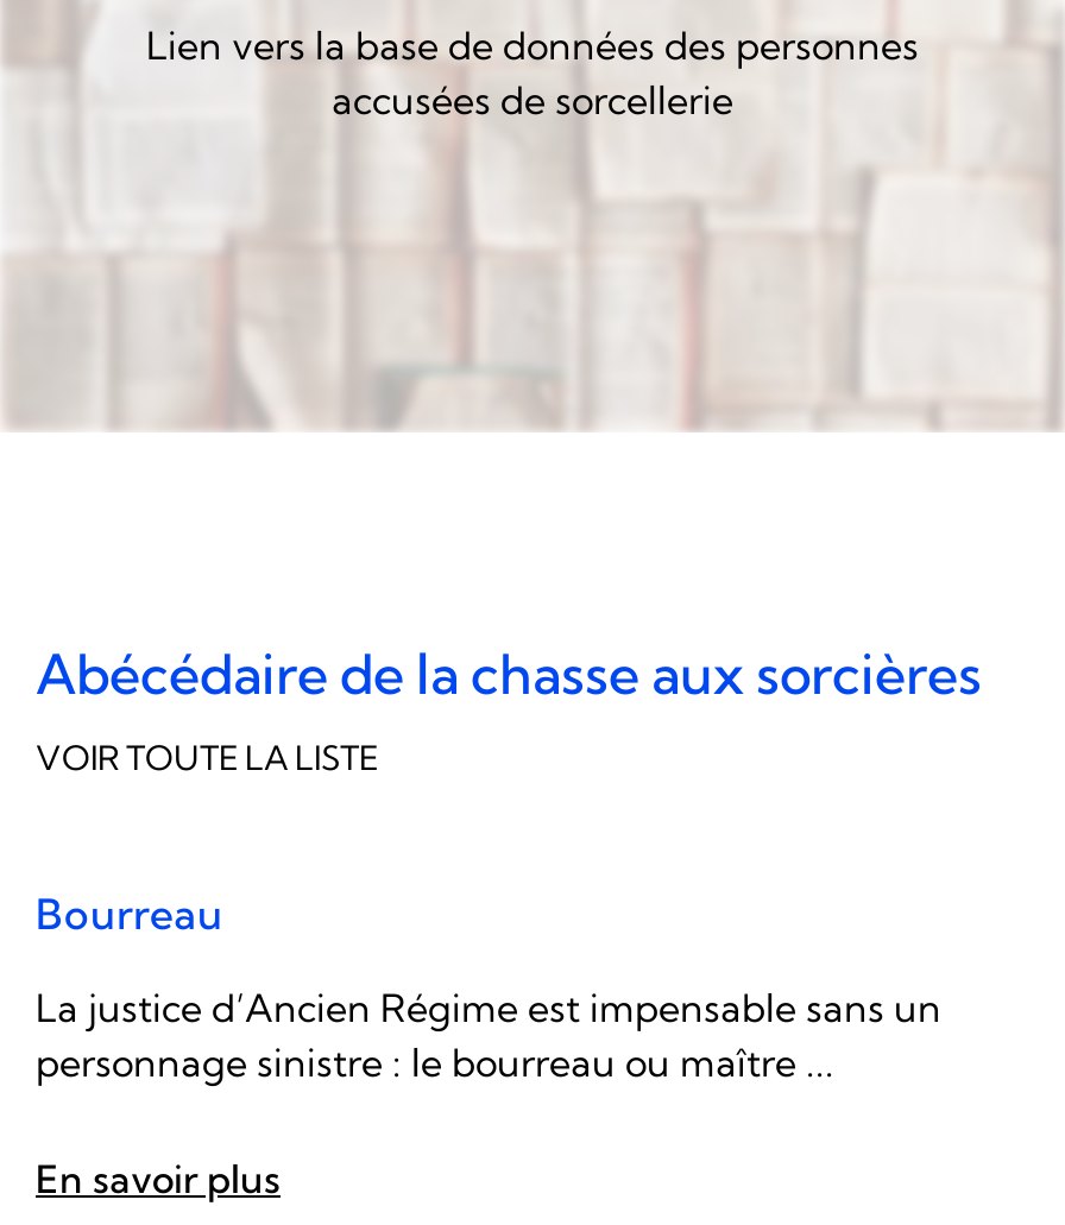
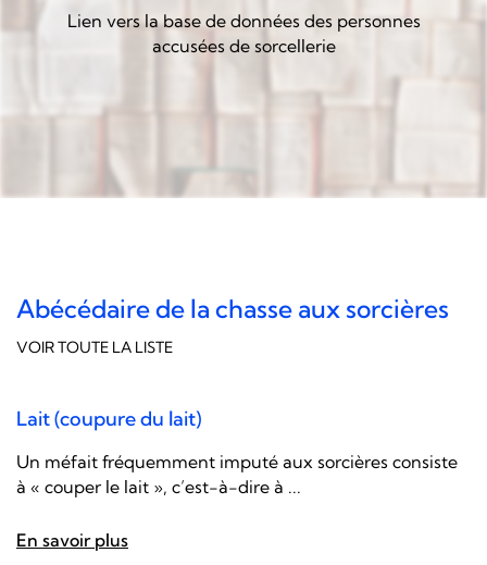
- Bourreau
+ Lait (coupure du lait)

- La justice d’Ancien Régime est impensable sans un
- personnage sinistre : le bourreau ou maître ...
+ Un méfait fréquemment imputé aux sorcières consiste
+ à « couper le lait », c’est-à-dire à ...
